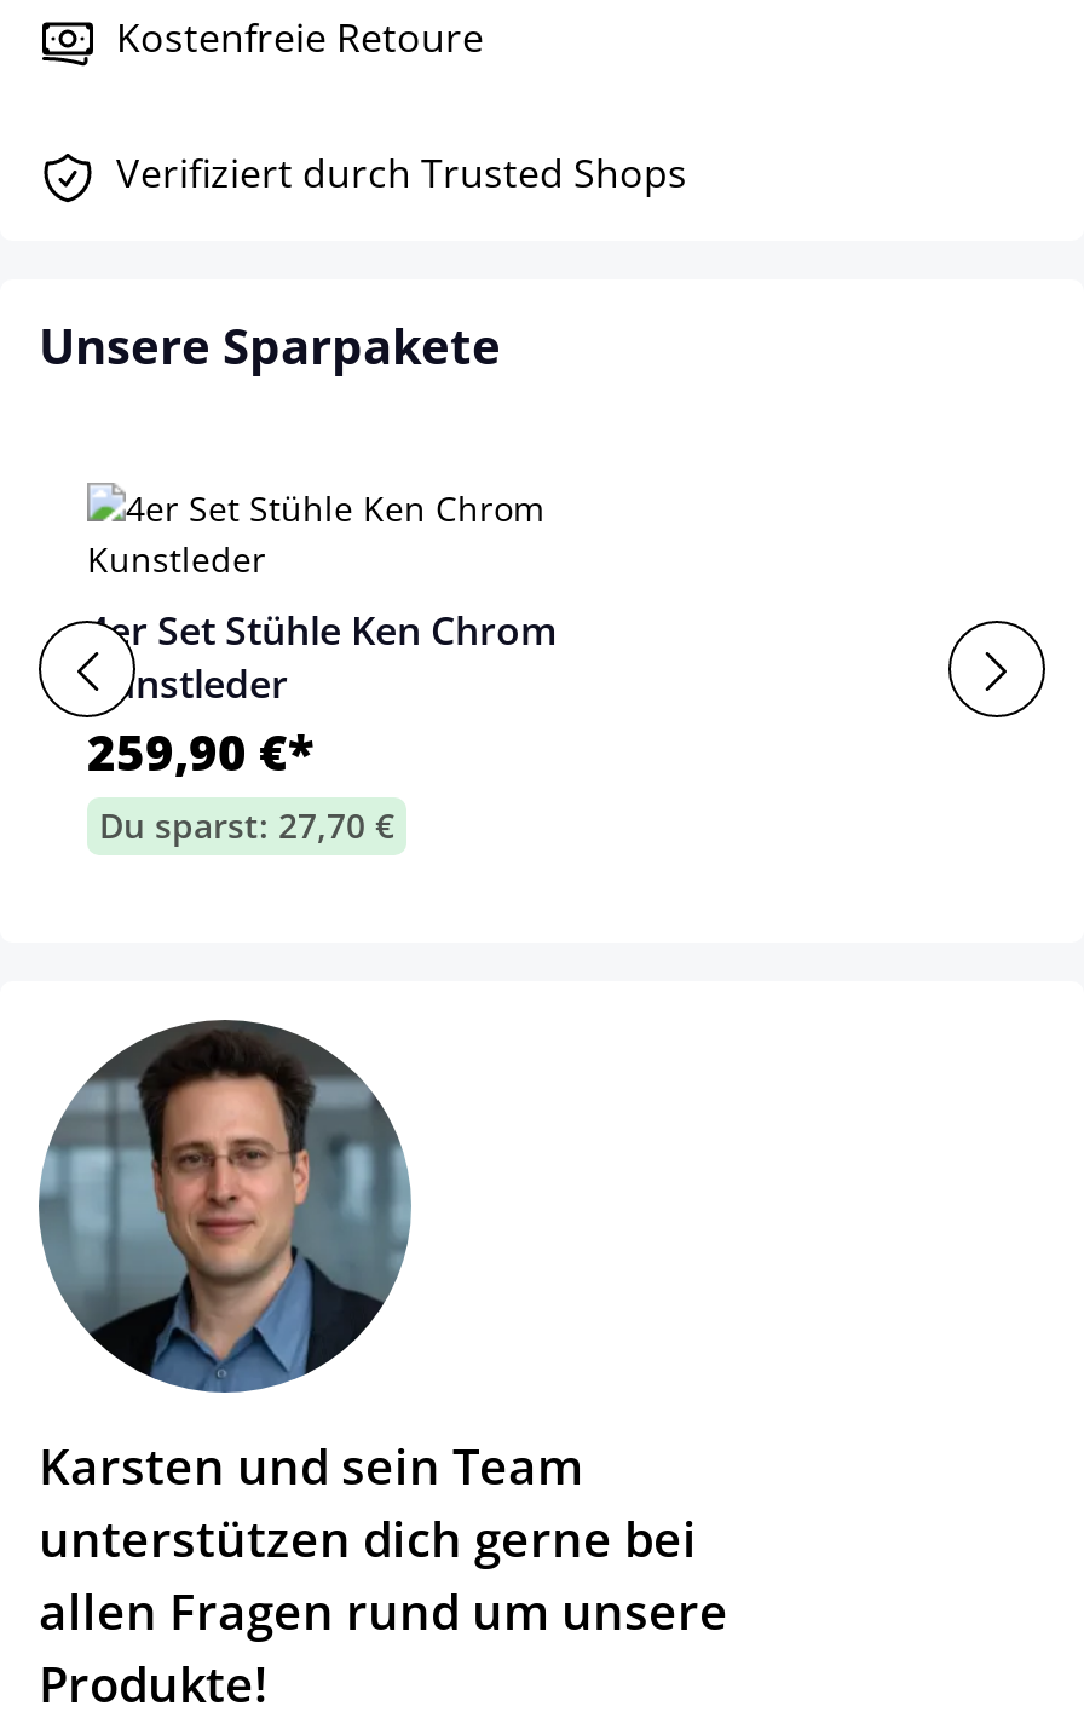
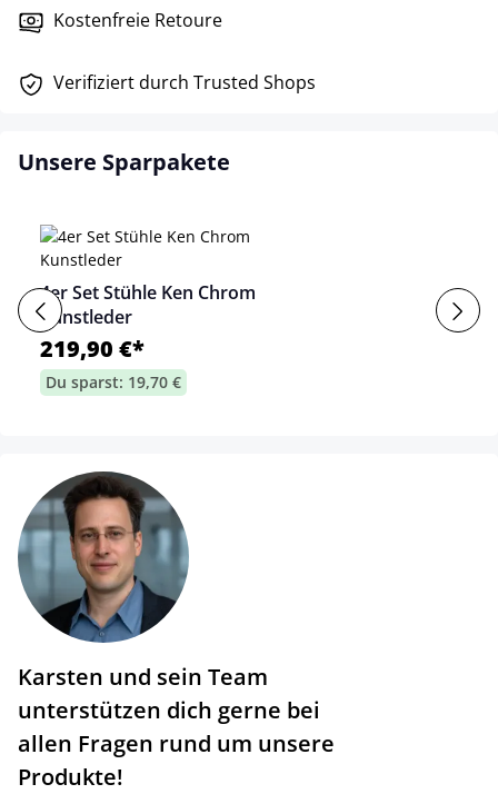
- 259,90 €*
+ 219,90 €*

- Du sparst: 27,70 €
+ Du sparst: 19,70 €
